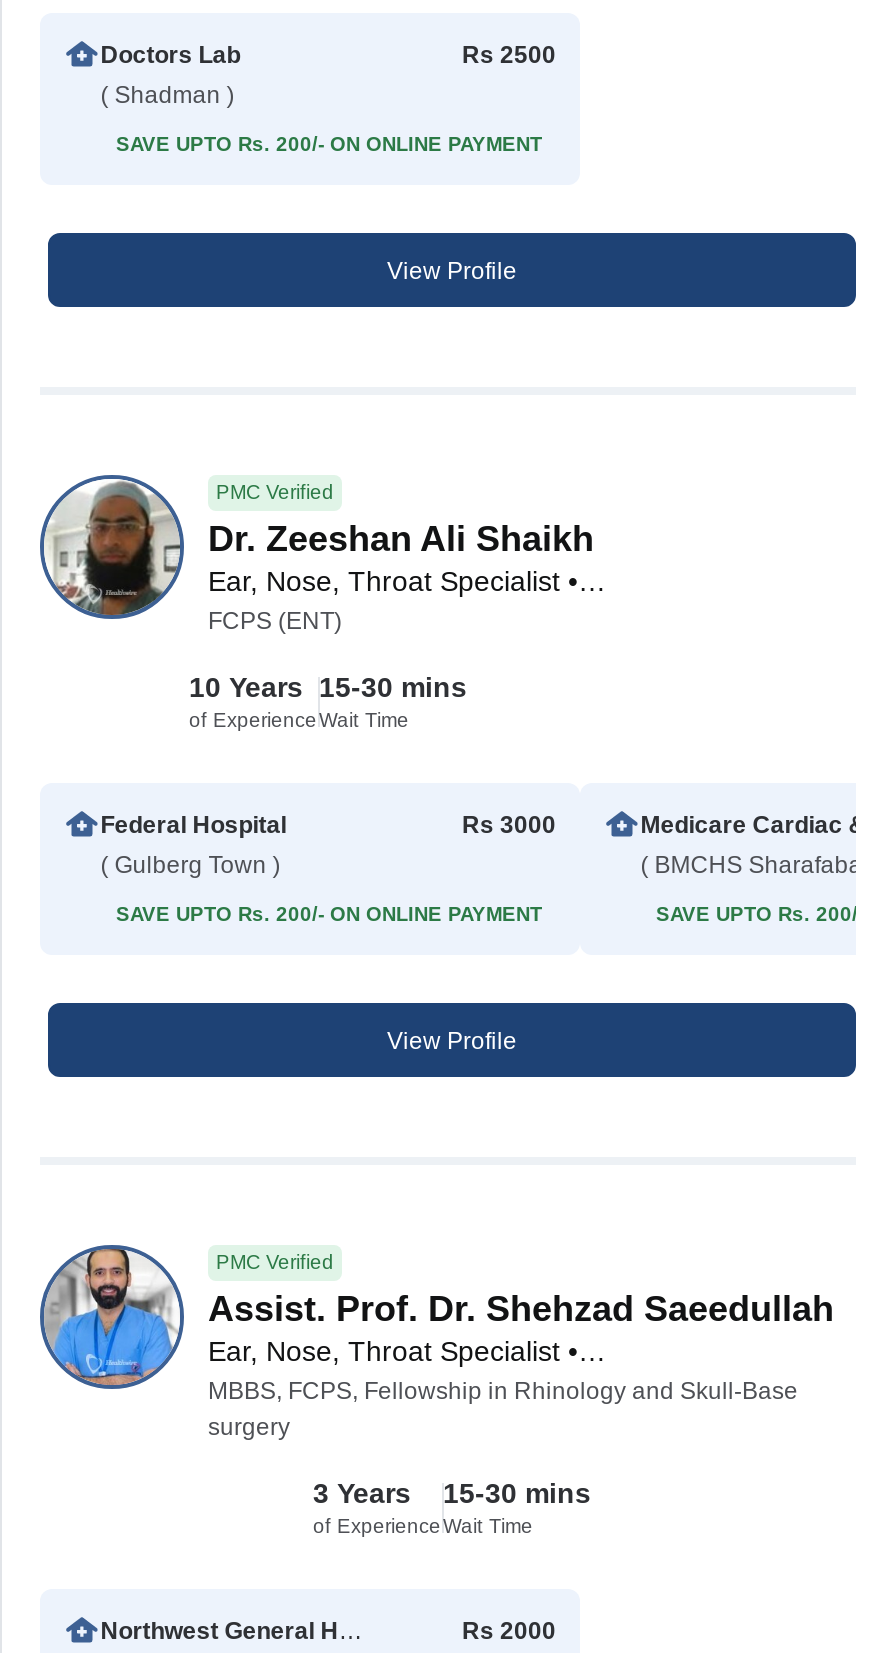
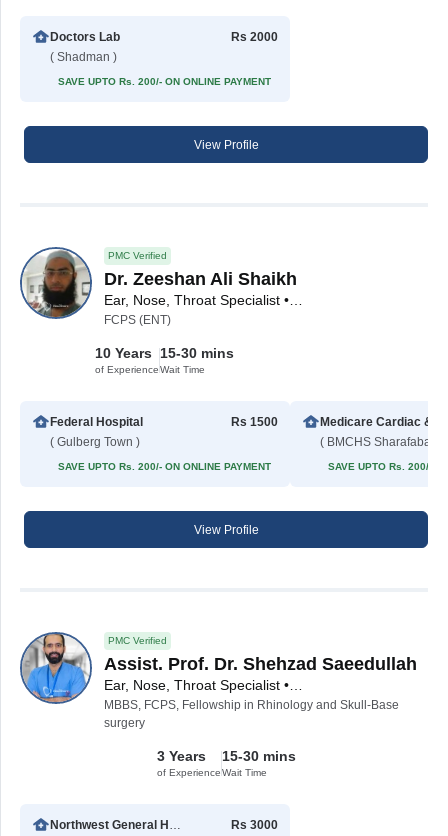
- Rs 2500
+ Rs 2000

- Rs 3000
+ Rs 1500

- Rs 2000
+ Rs 3000
